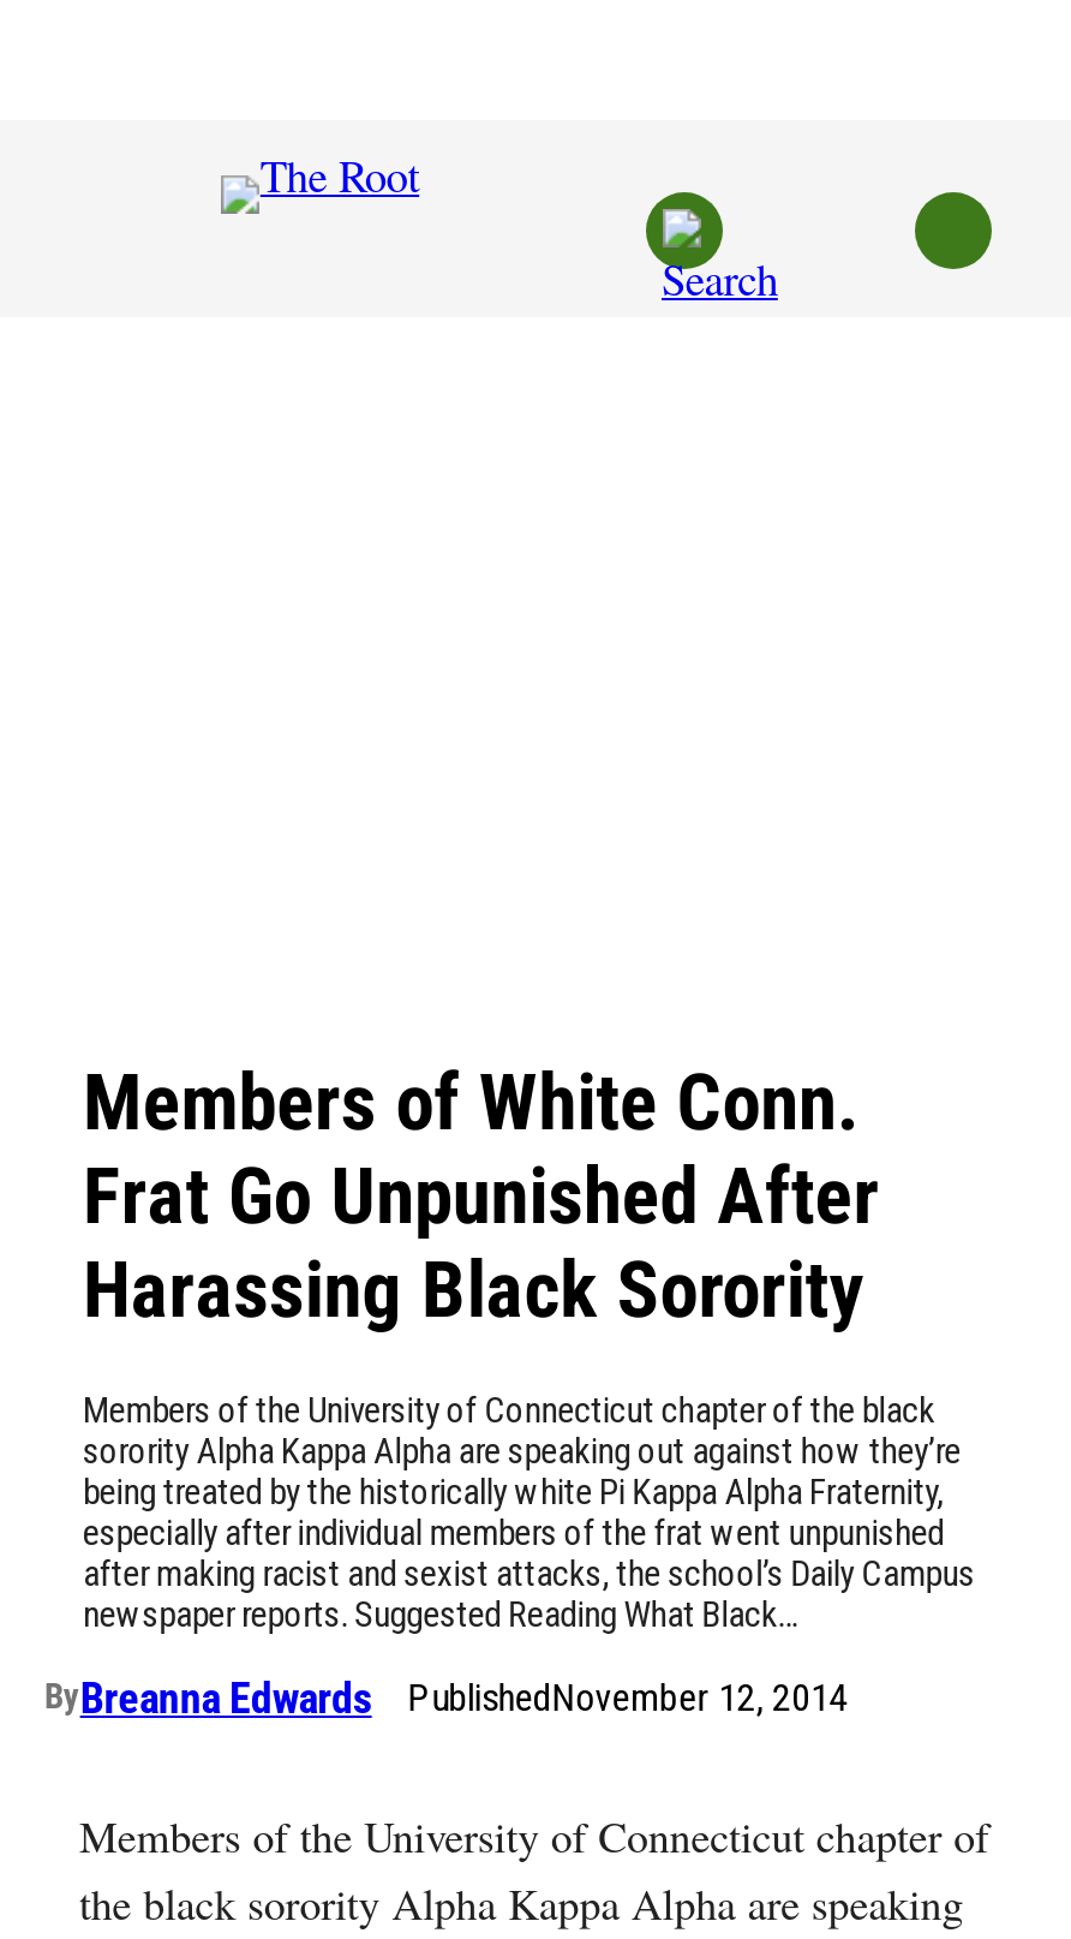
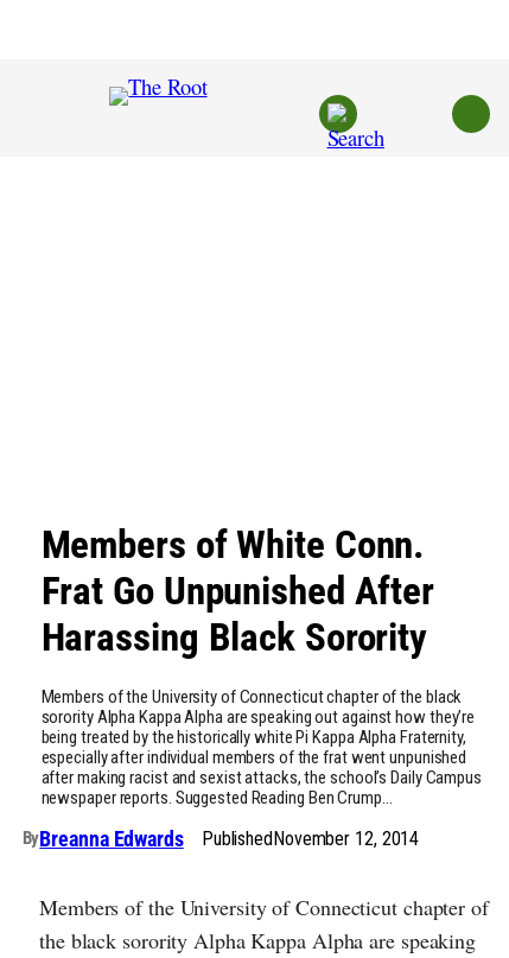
- newspaper reports. Suggested Reading What Black…
+ newspaper reports. Suggested Reading Ben Crump…
